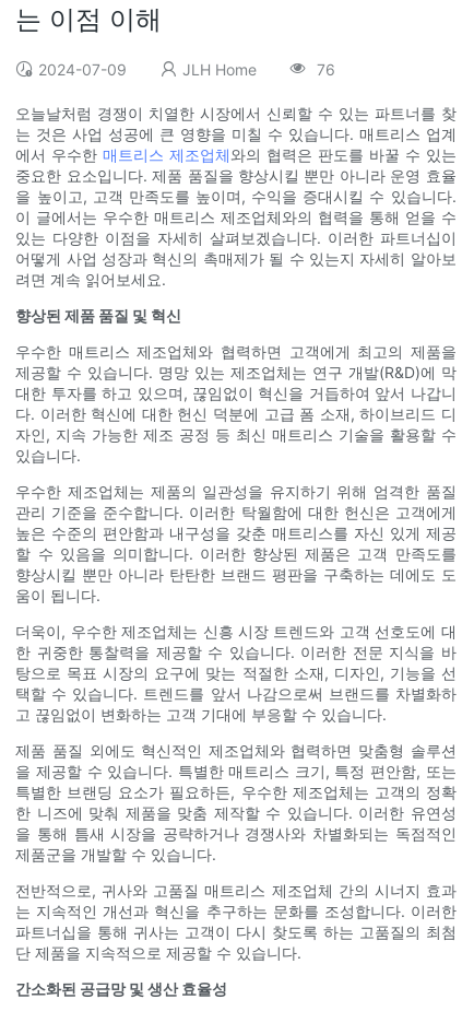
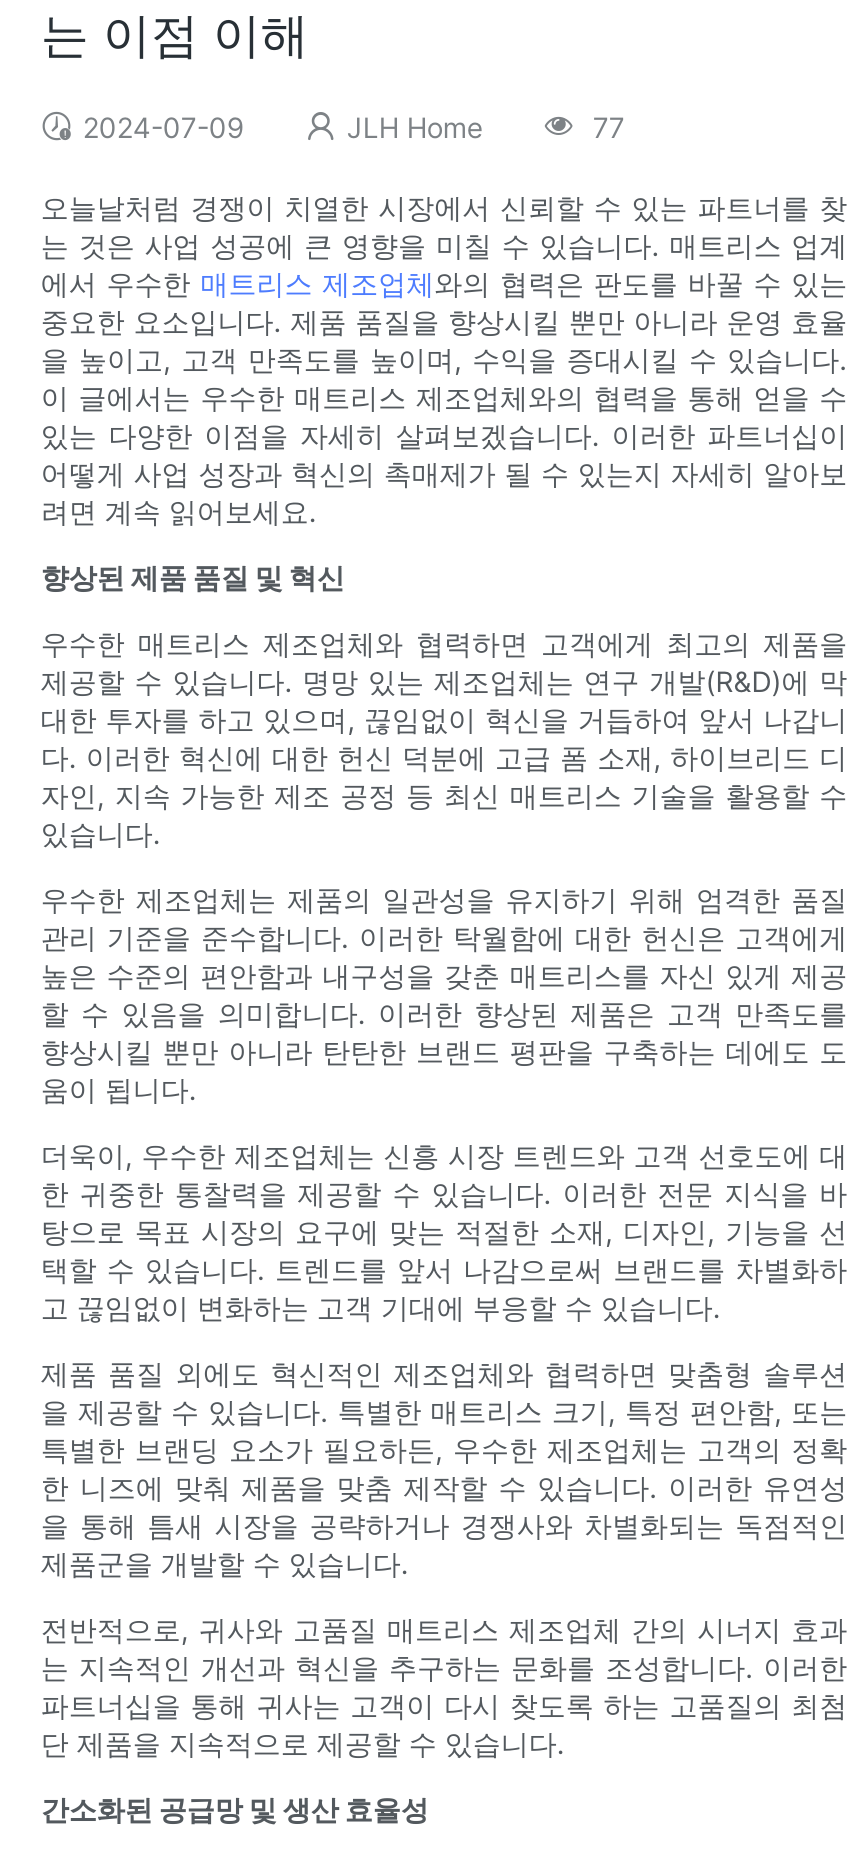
- 76
+ 77
